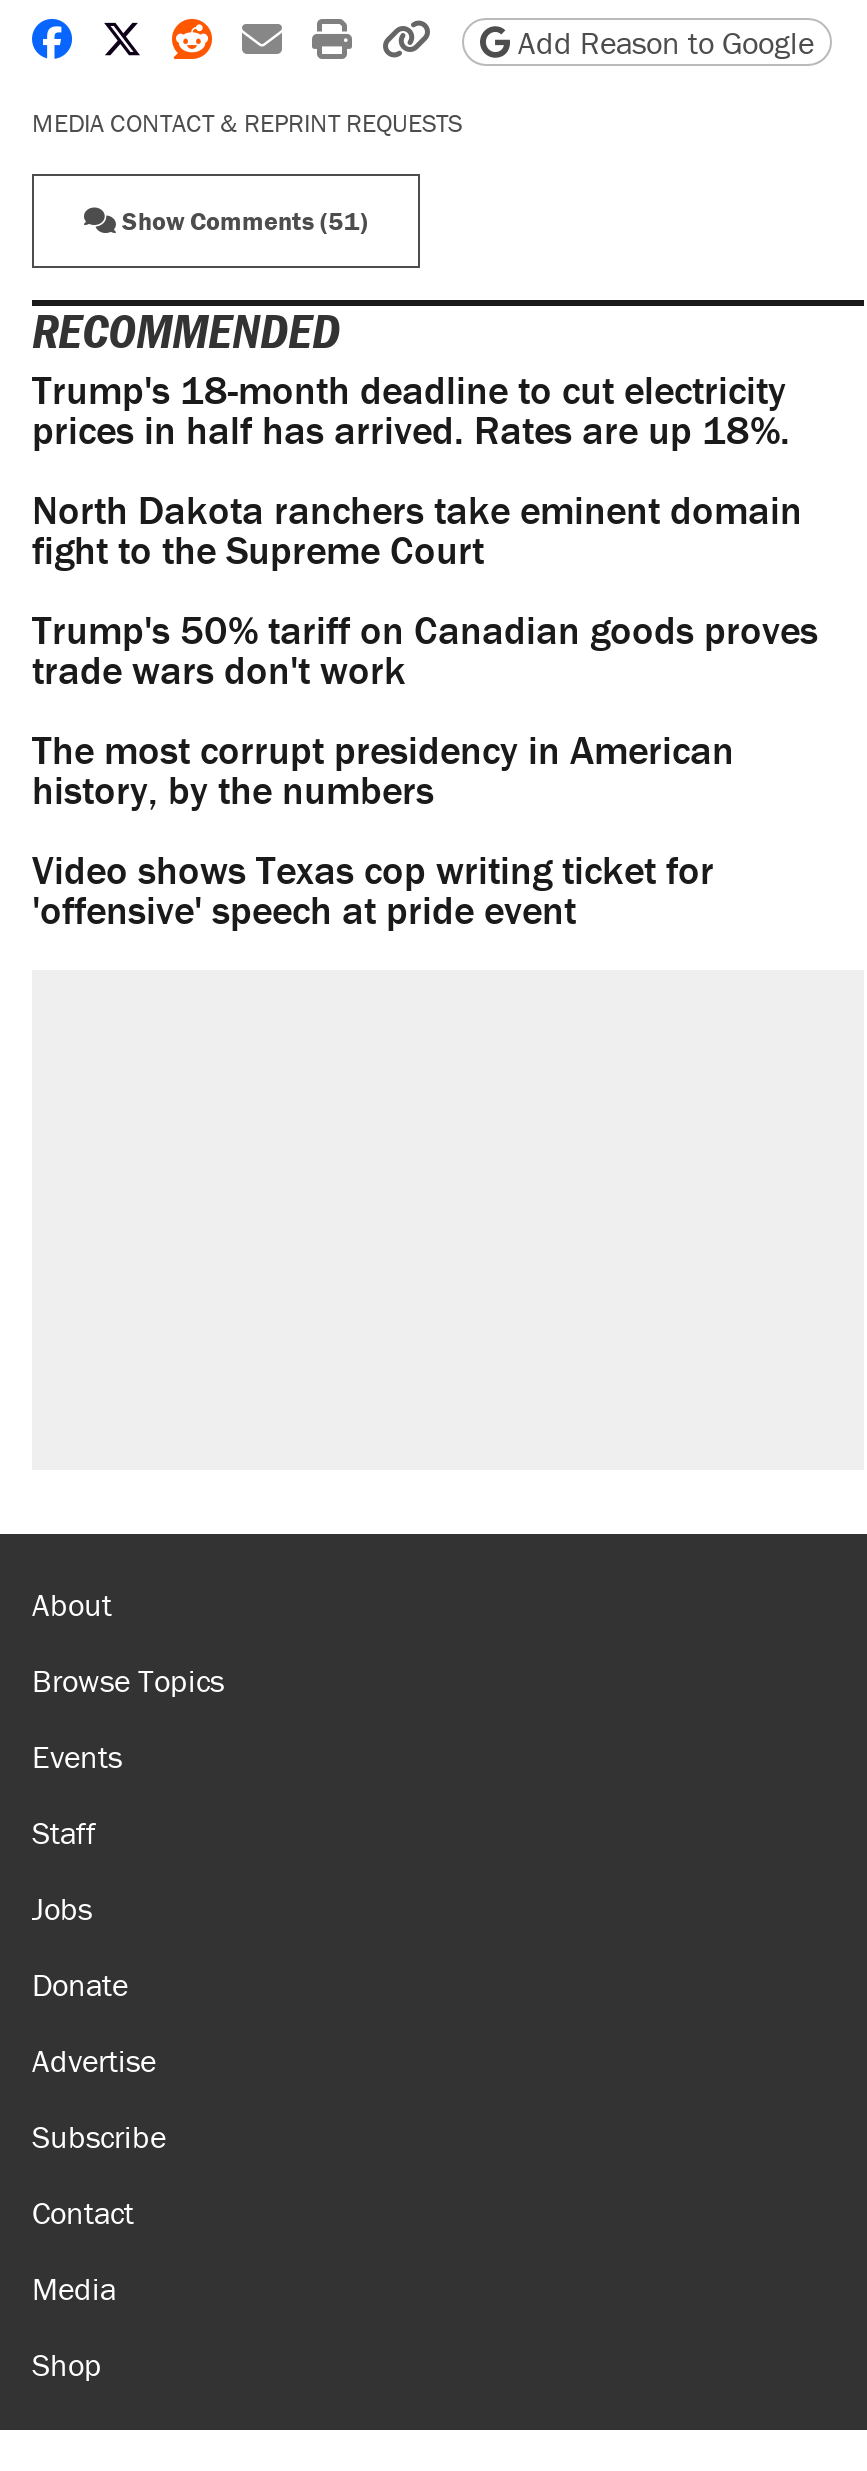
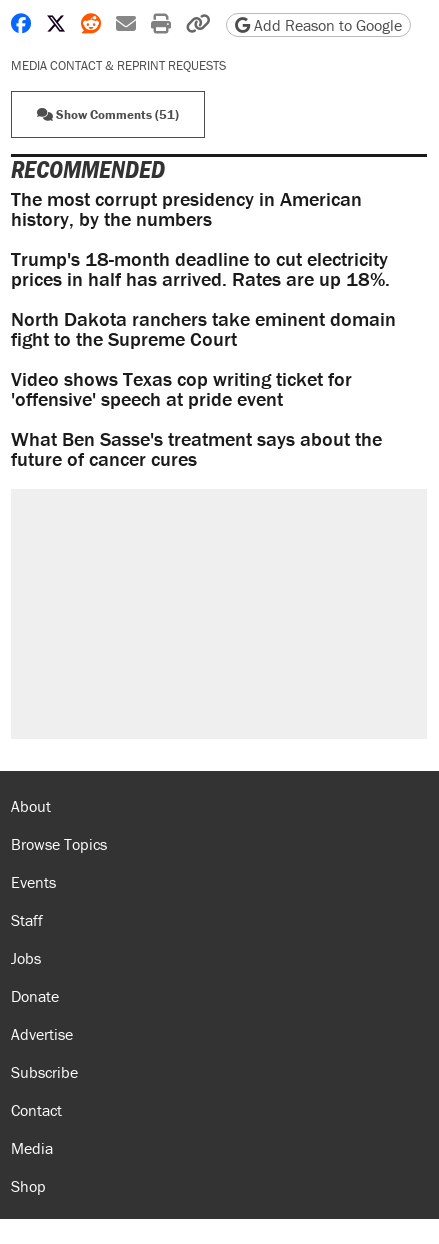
moved down: Trump's 18-month deadline to cut electricity | prices in half has arrived. Rates are up 18%. | North Dakota ranchers take eminent domain | fight to the Supreme Court

- Trump's 50% tariff on Canadian goods proves
- trade wars don't work

moved up: The most corrupt presidency in American | history, by the numbers

moved up: Video shows Texas cop writing ticket for | 'offensive' speech at pride event

+ What Ben Sasse's treatment says about the
+ future of cancer cures
